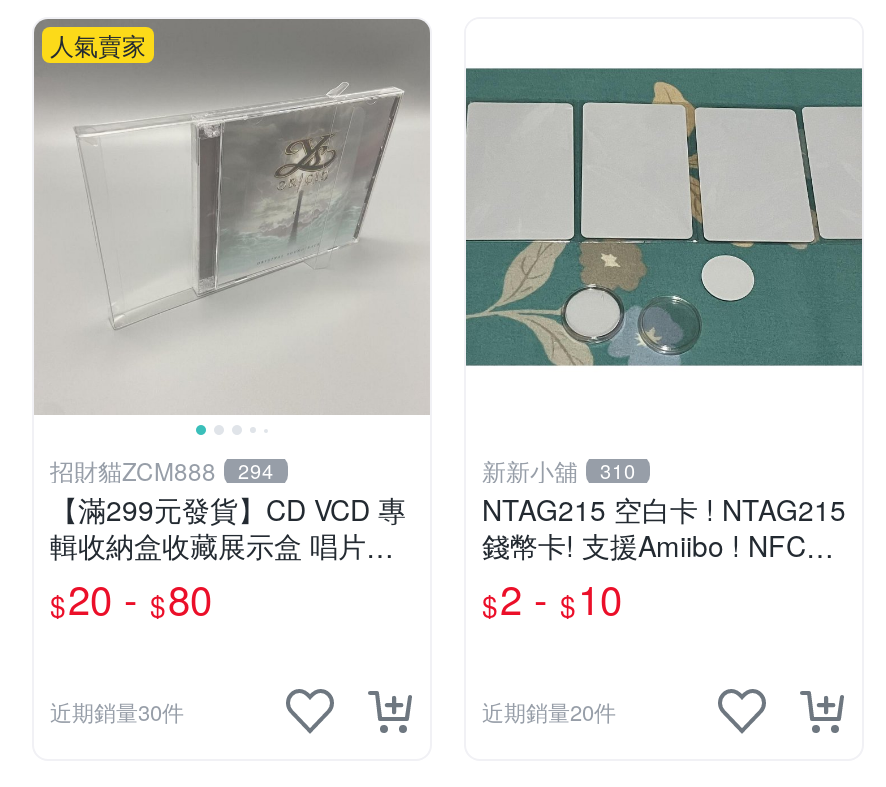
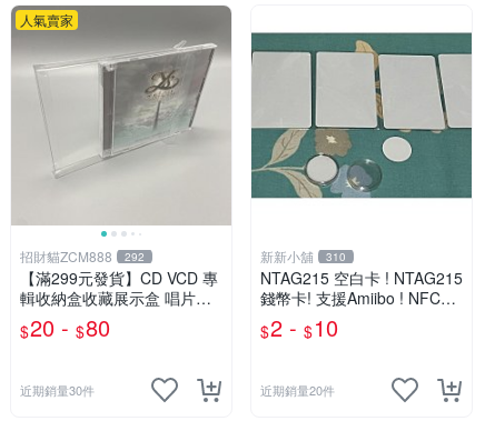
- 招財貓ZCM888 294
+ 招財貓ZCM888 292
